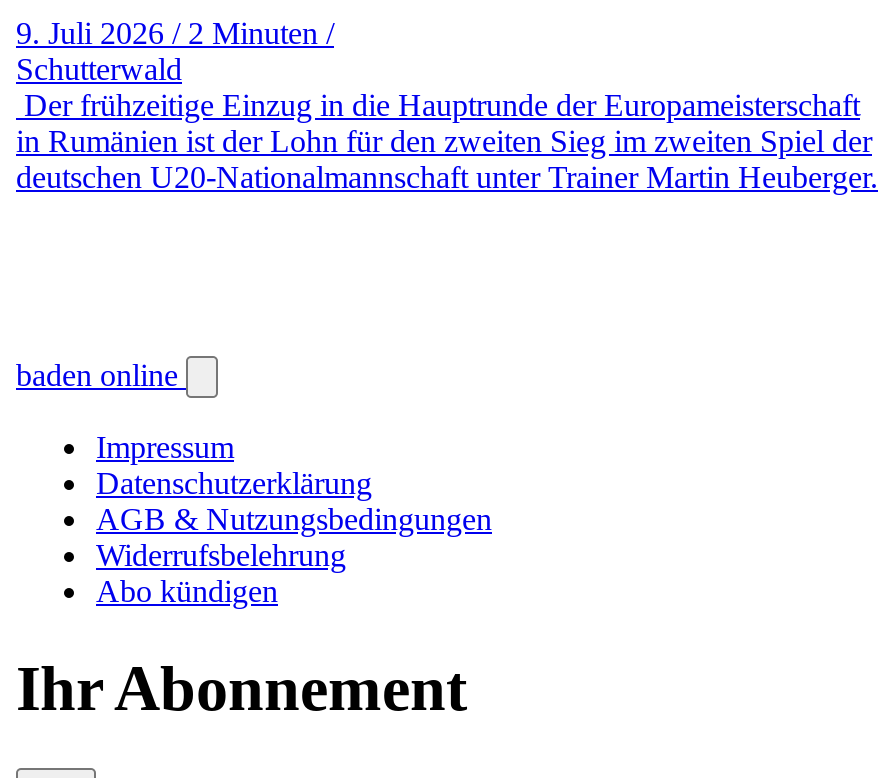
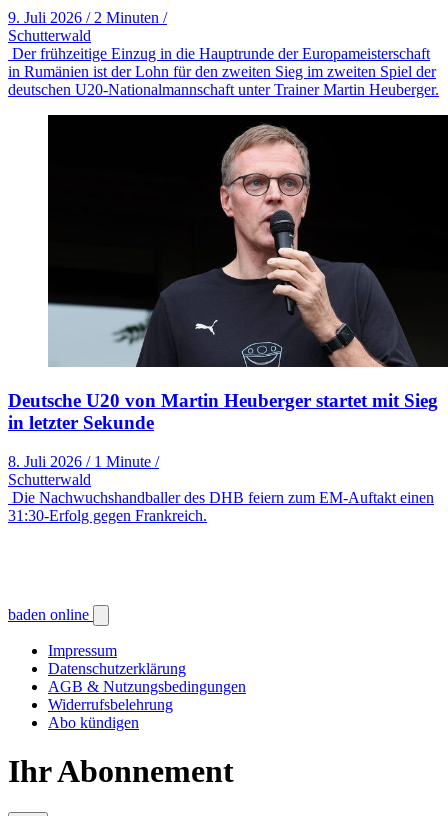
+ [image]
+ Deutsche U20 von Martin Heuberger startet mit Sieg
+ in letzter Sekunde
+ 8. Juli 2026 / 1 Minute /
+ Schutterwald
+ Die Nachwuchshandballer des DHB feiern zum EM-Auftakt einen
+ 31:30-Erfolg gegen Frankreich.
